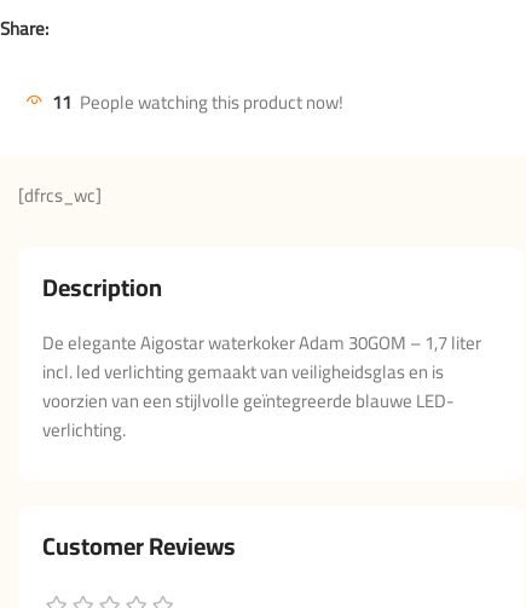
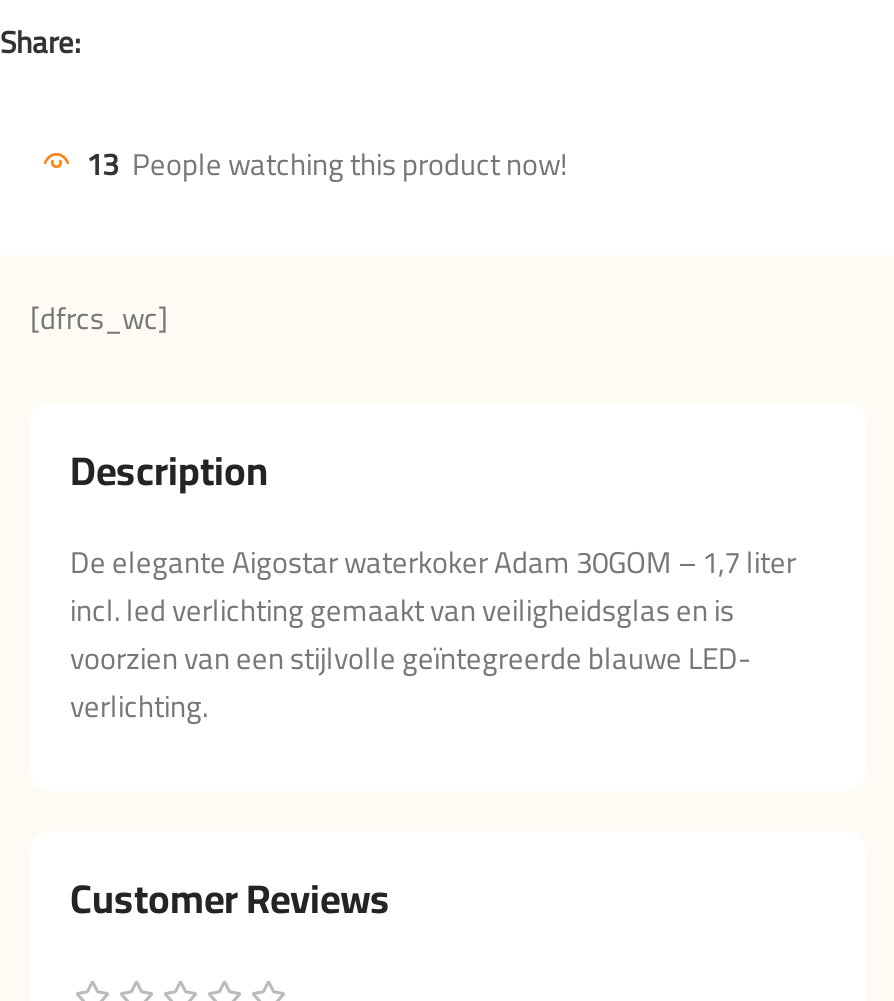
- 11 People watching this product now!
+ 13 People watching this product now!
